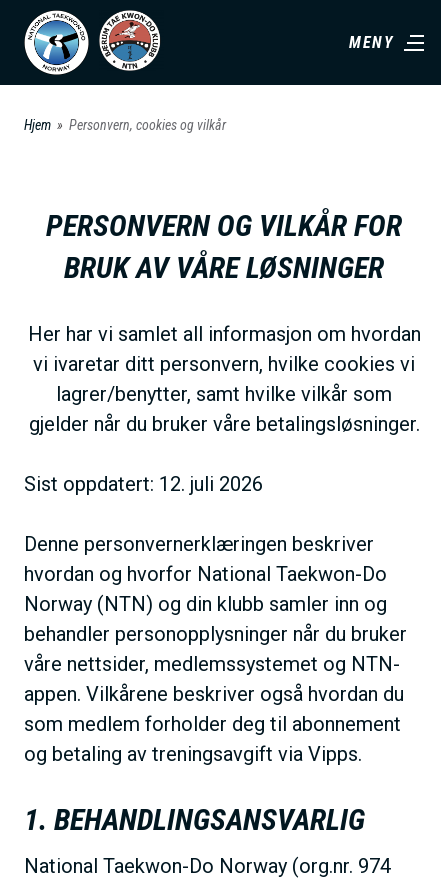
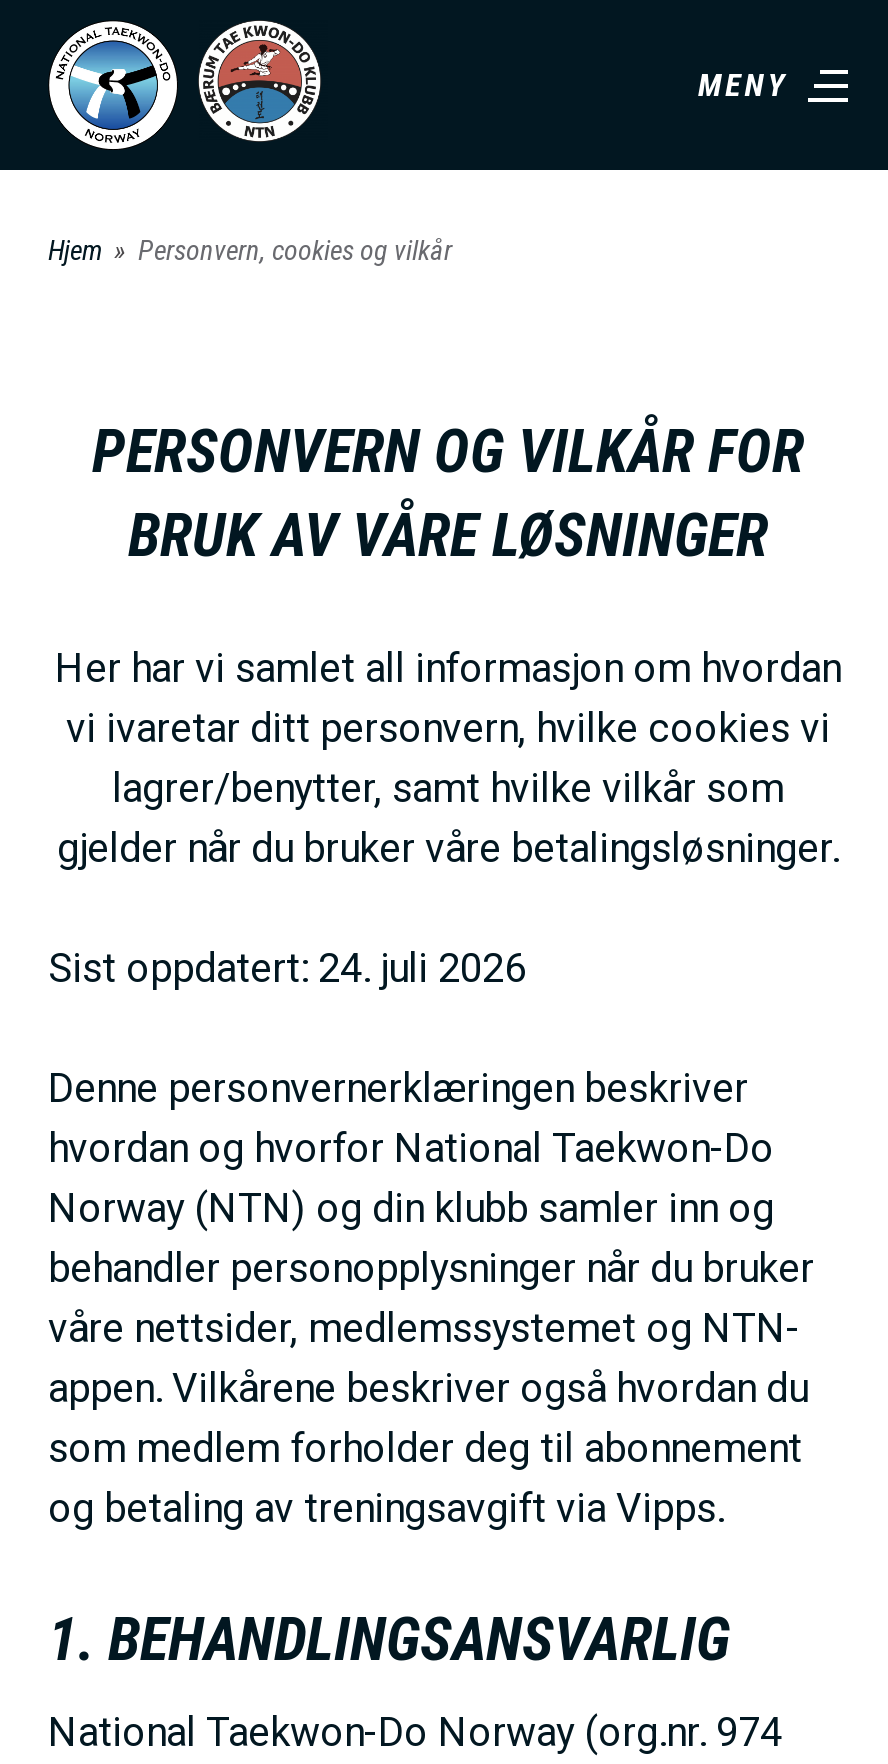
- Sist oppdatert: 12. juli 2026
+ Sist oppdatert: 24. juli 2026
